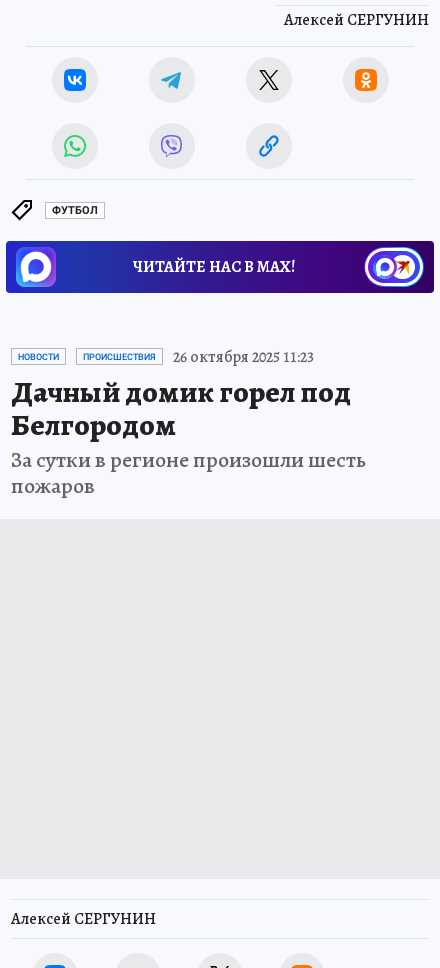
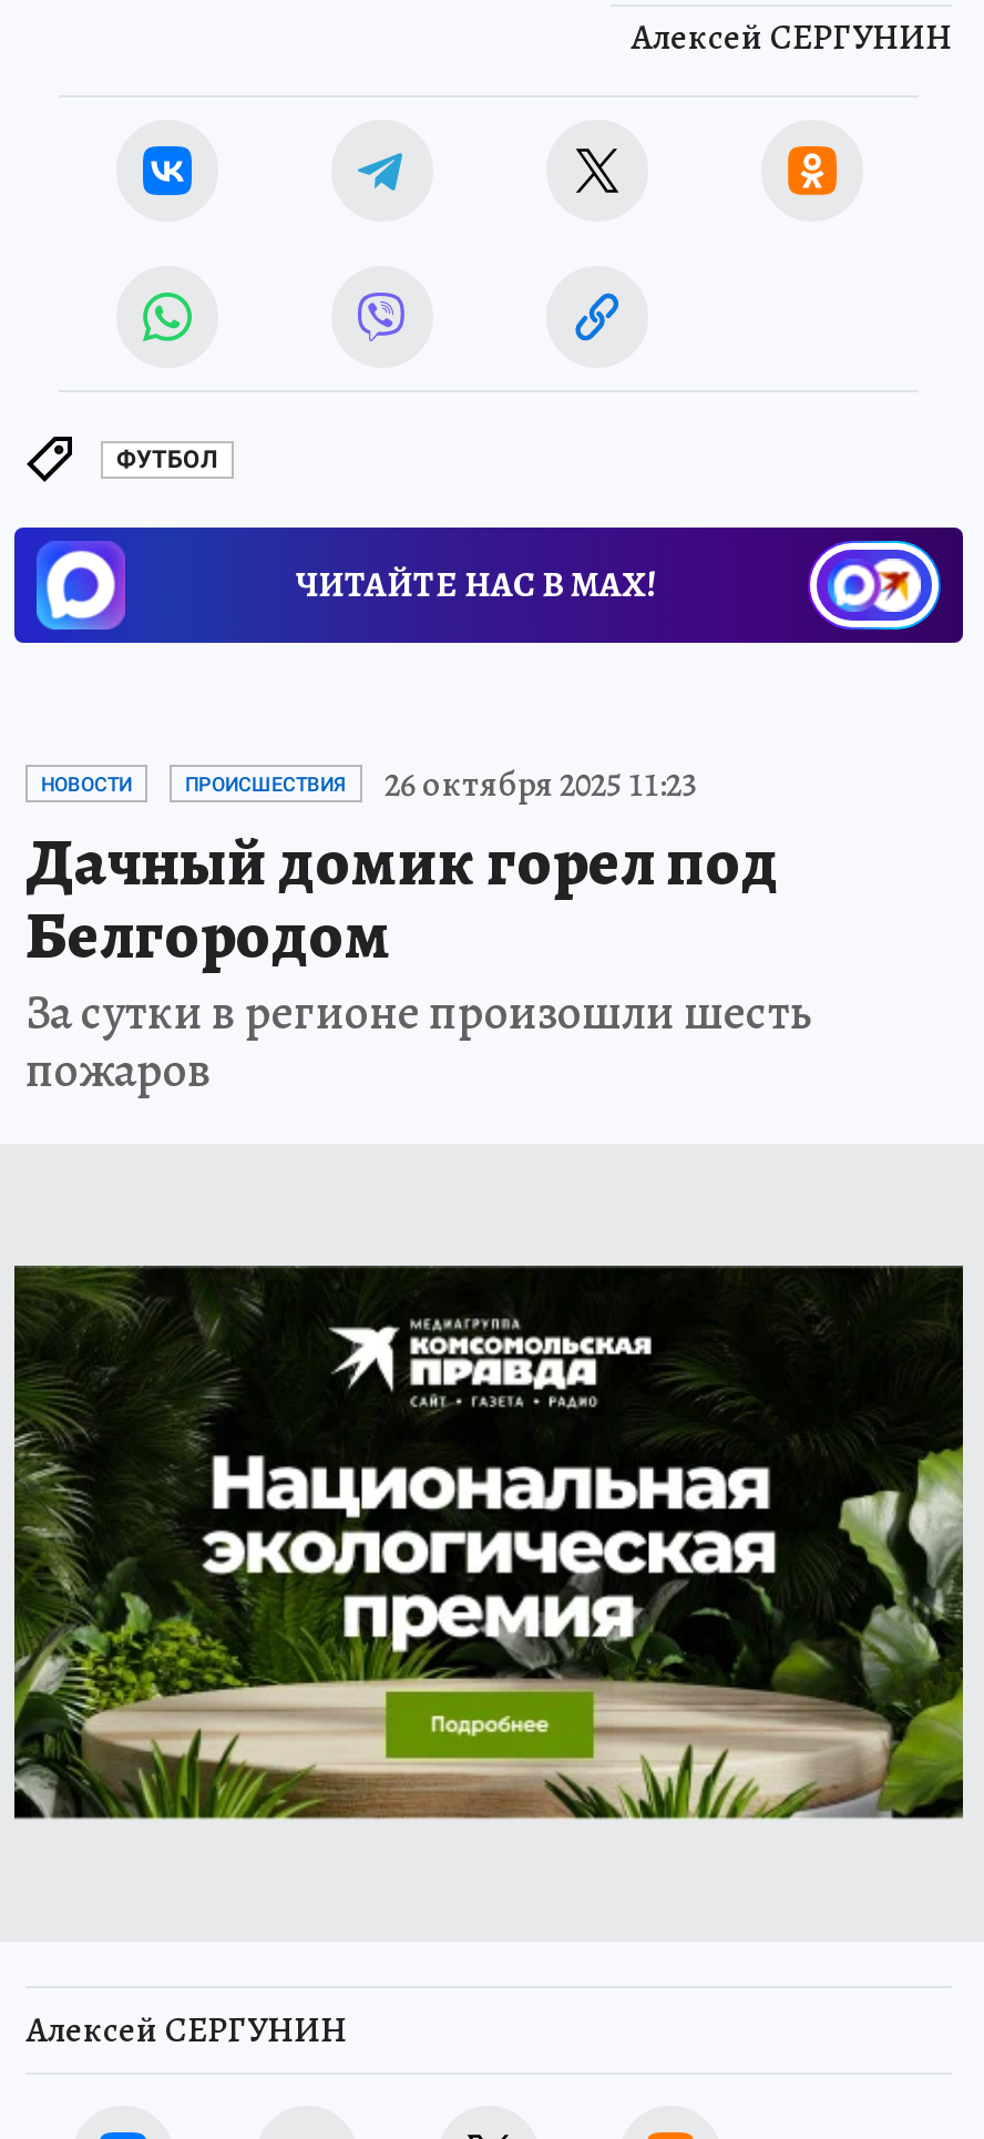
+ [image]
